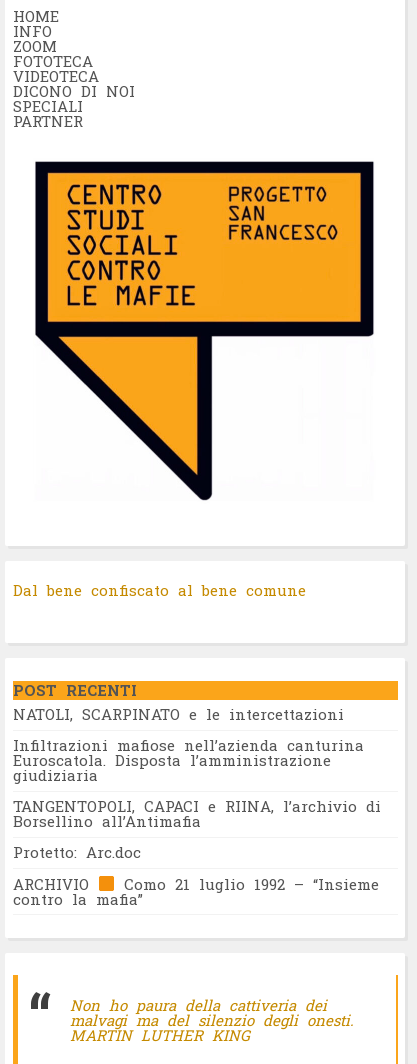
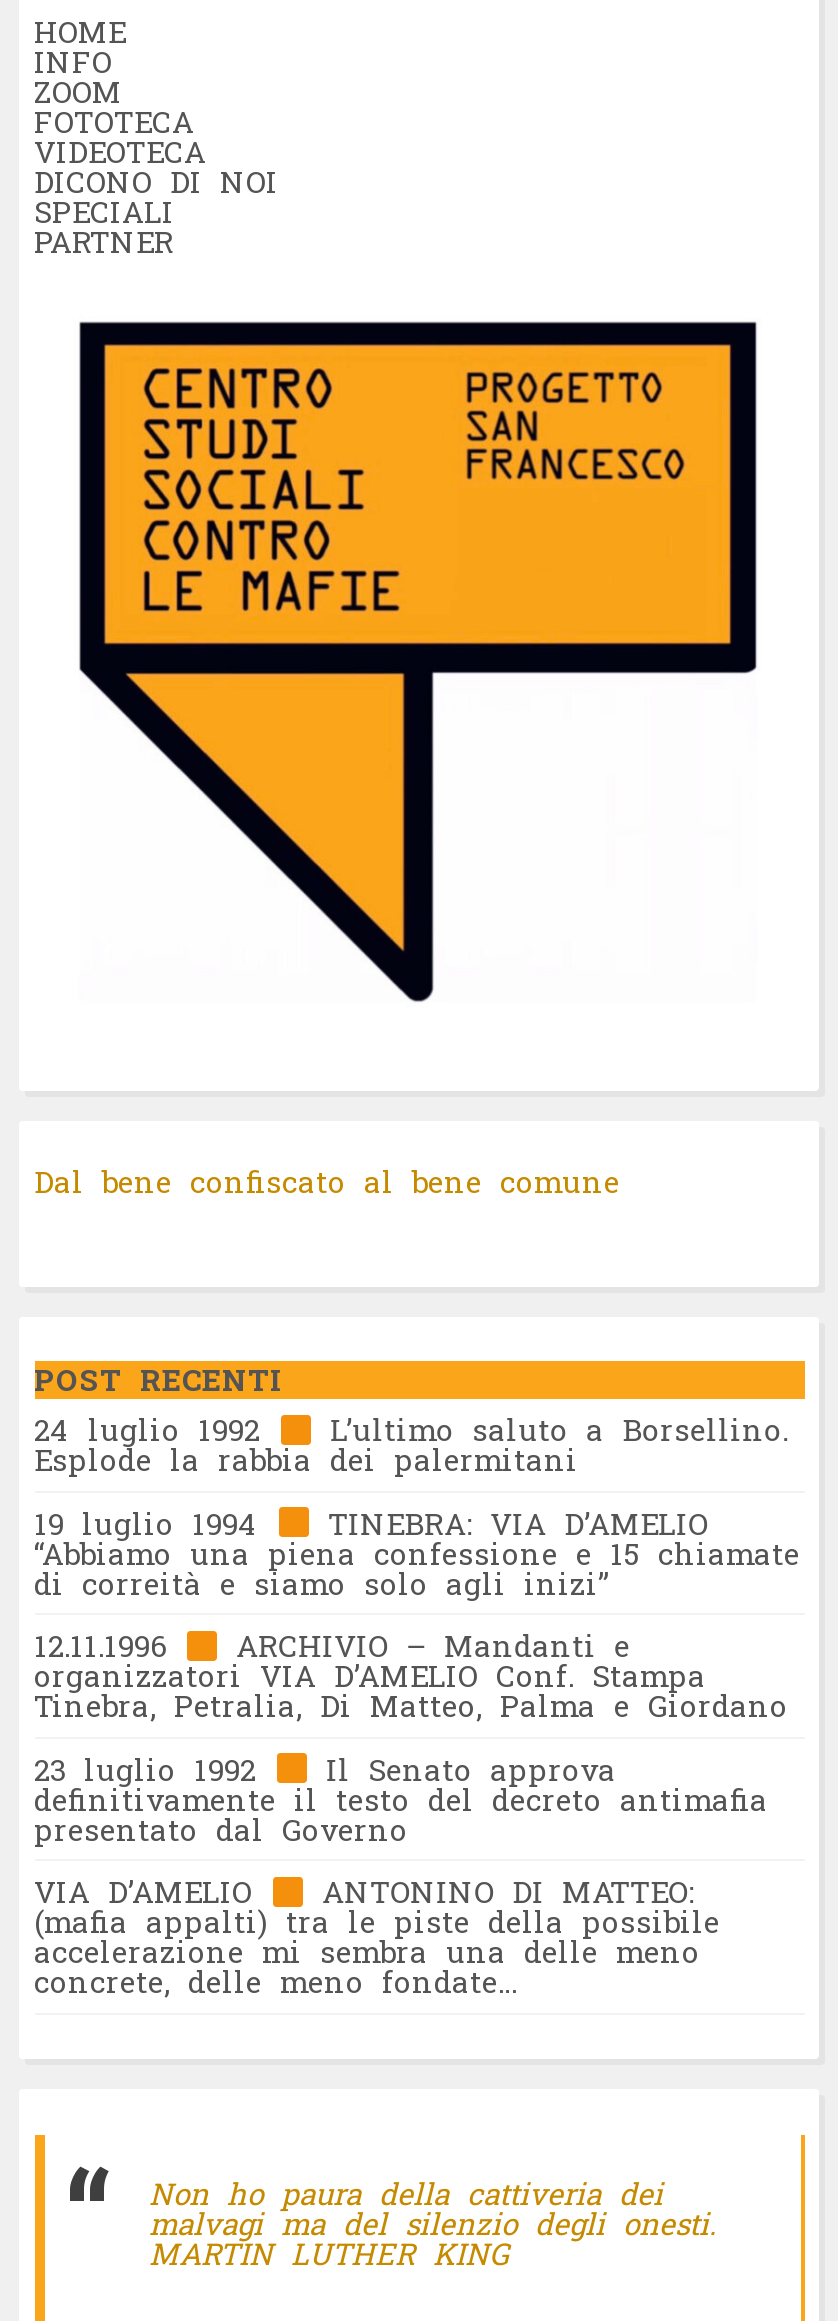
- NATOLI, SCARPINATO e le intercettazioni
+ 24 luglio 1992
+ L’ultimo saluto a Borsellino.
+ Esplode la rabbia dei palermitani

- Infiltrazioni mafiose nell’azienda canturina
- Euroscatola. Disposta l’amministrazione
- giudiziaria
+ 19 luglio 1994
+ TINEBRA: VIA D’AMELIO
+ “Abbiamo una piena confessione e 15 chiamate
+ di correità e siamo solo agli inizi”

- TANGENTOPOLI, CAPACI e RIINA, l’archivio di
- Borsellino all’Antimafia
+ 12.11.1996
+ ARCHIVIO – Mandanti e
+ organizzatori VIA D’AMELIO Conf. Stampa
+ Tinebra, Petralia, Di Matteo, Palma e Giordano

- Protetto: Arc.doc
+ 23 luglio 1992
+ Il Senato approva
+ definitivamente il testo del decreto antimafia
+ presentato dal Governo

- ARCHIVIO
- Como 21 luglio 1992 – “Insieme
- contro la mafia”
+ VIA D’AMELIO
+ ANTONINO DI MATTEO:
+ (mafia appalti) tra le piste della possibile
+ accelerazione mi sembra una delle meno
+ concrete, delle meno fondate…
